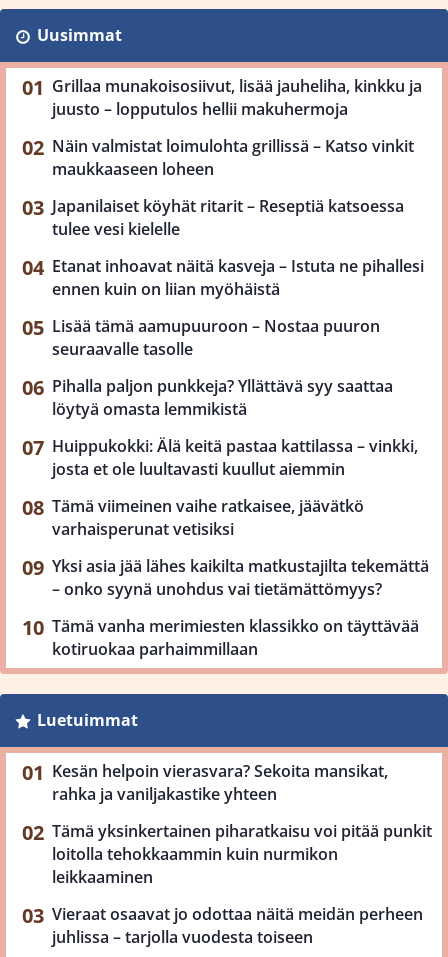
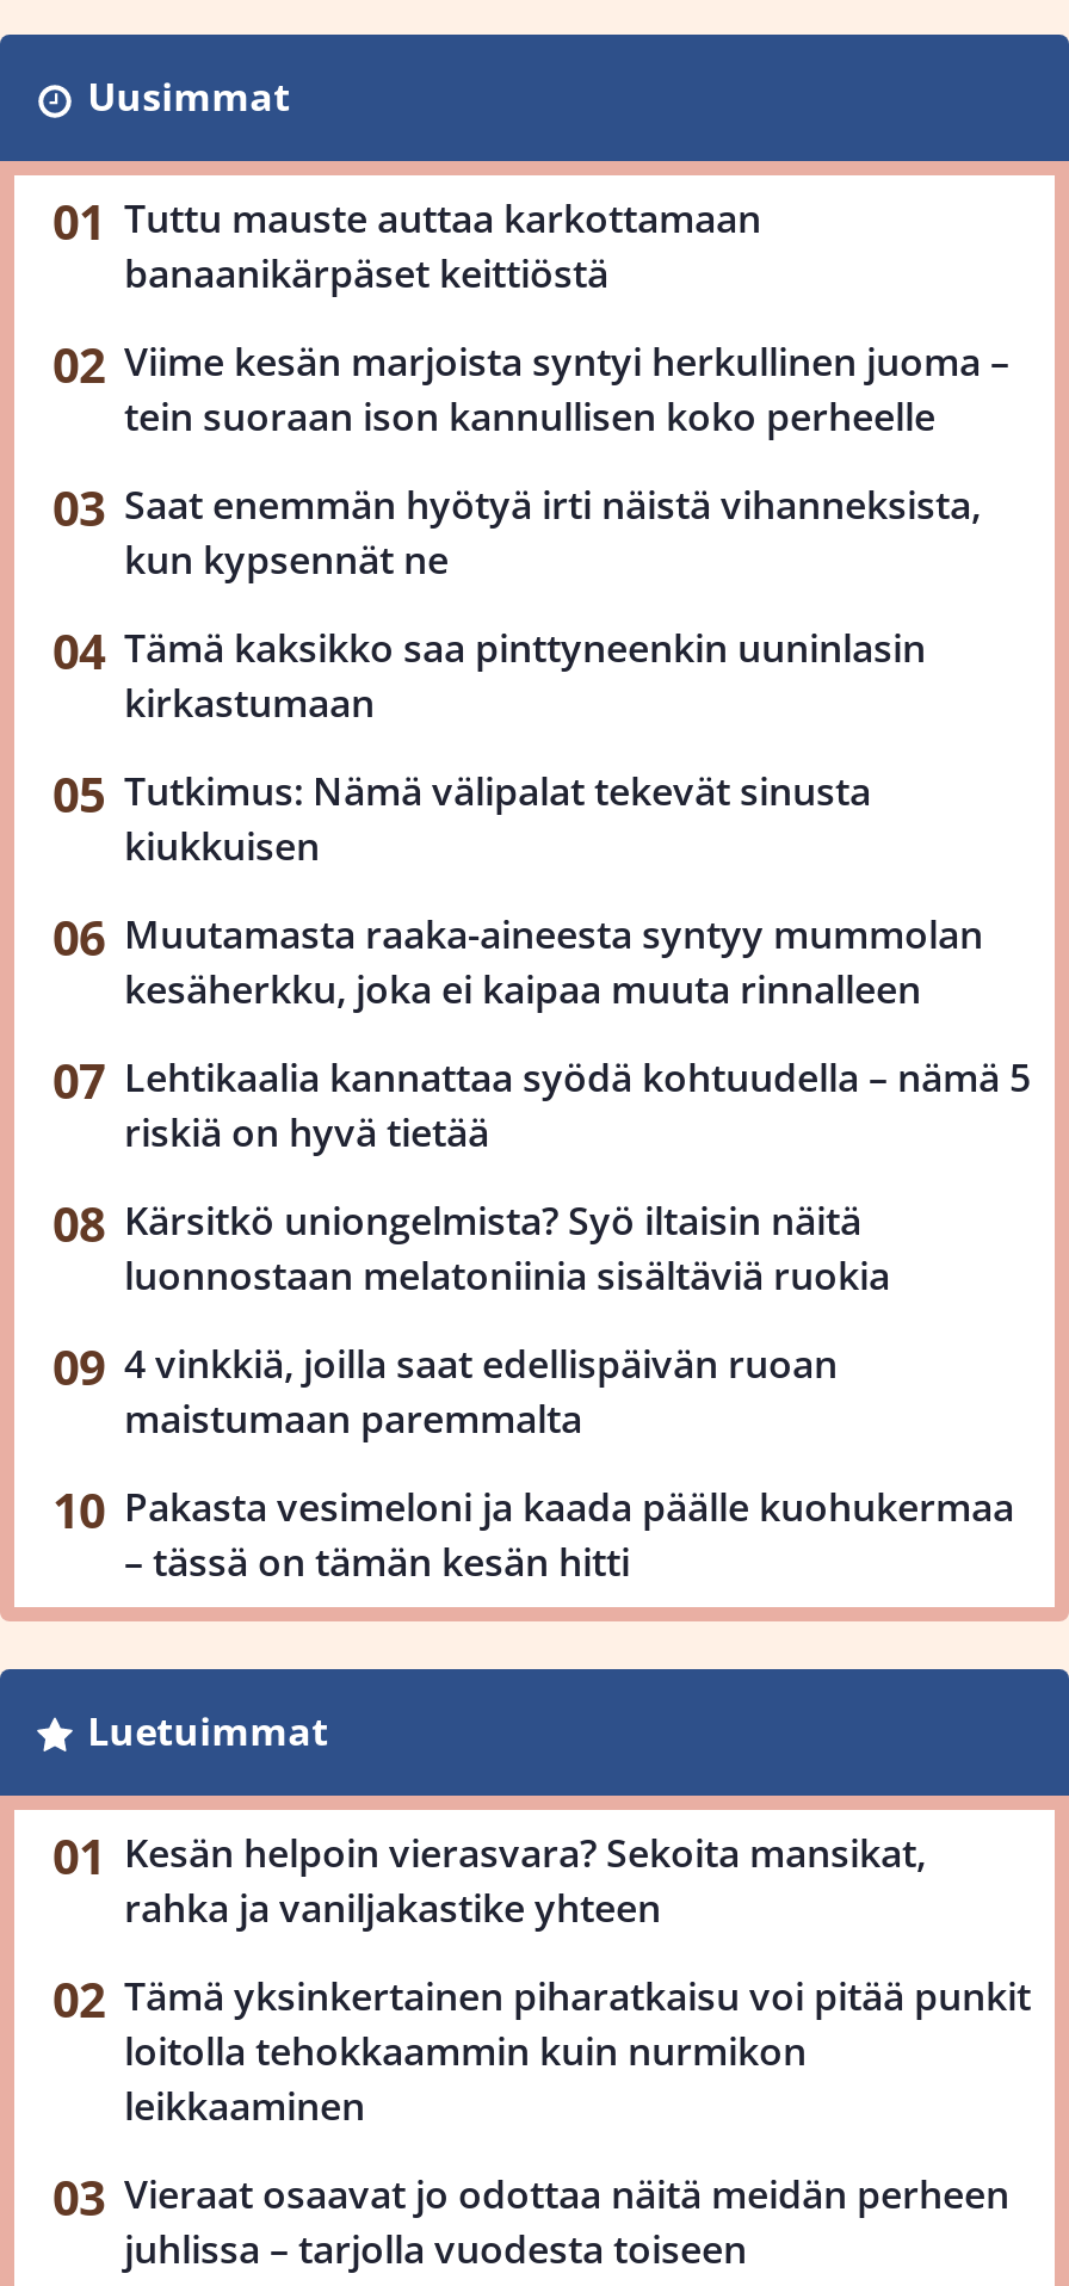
- Grillaa munakoisosiivut, lisää jauheliha, kinkku ja
- juusto – lopputulos hellii makuhermoja
+ Tuttu mauste auttaa karkottamaan
+ banaanikärpäset keittiöstä

- Näin valmistat loimulohta grillissä – Katso vinkit
- maukkaaseen loheen
+ Viime kesän marjoista syntyi herkullinen juoma –
+ tein suoraan ison kannullisen koko perheelle

- Japanilaiset köyhät ritarit – Reseptiä katsoessa
- tulee vesi kielelle
+ Saat enemmän hyötyä irti näistä vihanneksista,
+ kun kypsennät ne

- Etanat inhoavat näitä kasveja – Istuta ne pihallesi
- ennen kuin on liian myöhäistä
+ Tämä kaksikko saa pinttyneenkin uuninlasin
+ kirkastumaan

- Lisää tämä aamupuuroon – Nostaa puuron
- seuraavalle tasolle
+ Tutkimus: Nämä välipalat tekevät sinusta
+ kiukkuisen

- Pihalla paljon punkkeja? Yllättävä syy saattaa
- löytyä omasta lemmikistä
+ Muutamasta raaka-aineesta syntyy mummolan
+ kesäherkku, joka ei kaipaa muuta rinnalleen

- Huippukokki: Älä keitä pastaa kattilassa – vinkki,
- josta et ole luultavasti kuullut aiemmin
+ Lehtikaalia kannattaa syödä kohtuudella – nämä 5
+ riskiä on hyvä tietää

- Tämä viimeinen vaihe ratkaisee, jäävätkö
- varhaisperunat vetisiksi
+ Kärsitkö uniongelmista? Syö iltaisin näitä
+ luonnostaan melatoniinia sisältäviä ruokia

- Yksi asia jää lähes kaikilta matkustajilta tekemättä
- – onko syynä unohdus vai tietämättömyys?
+ 4 vinkkiä, joilla saat edellispäivän ruoan
+ maistumaan paremmalta

- Tämä vanha merimiesten klassikko on täyttävää
- kotiruokaa parhaimmillaan
+ Pakasta vesimeloni ja kaada päälle kuohukermaa
+ – tässä on tämän kesän hitti
